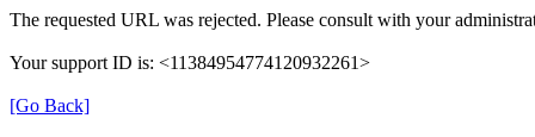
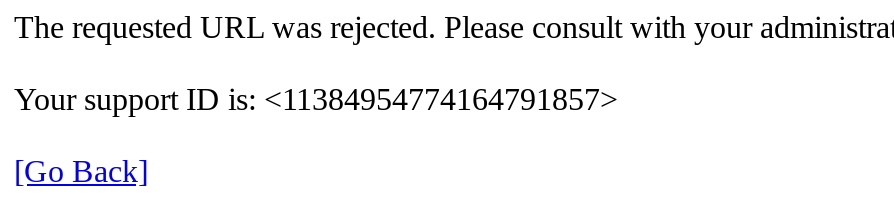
- Your support ID is: <11384954774120932261>
+ Your support ID is: <11384954774164791857>
